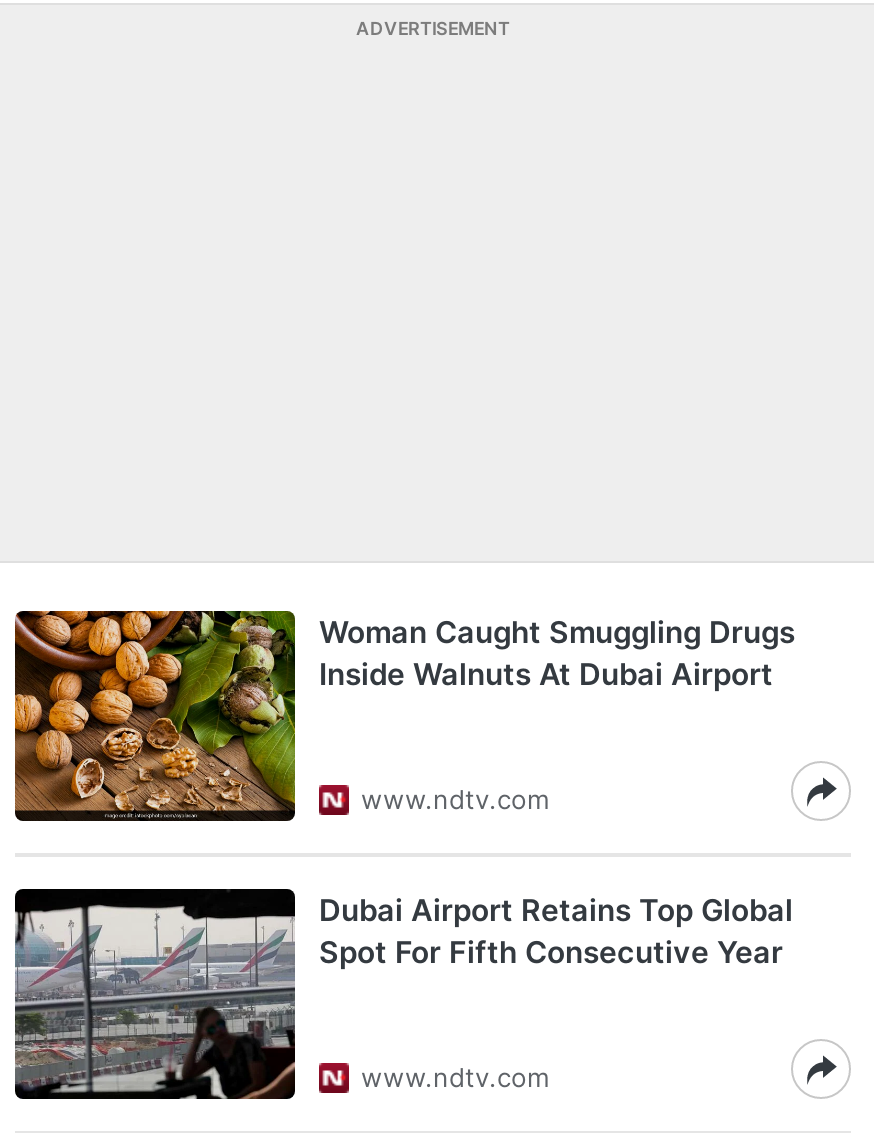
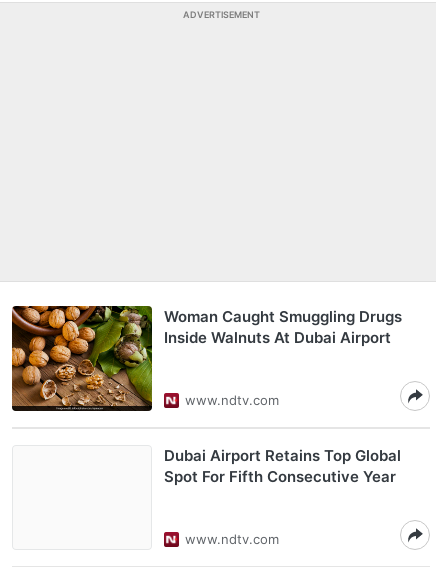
- [image]
